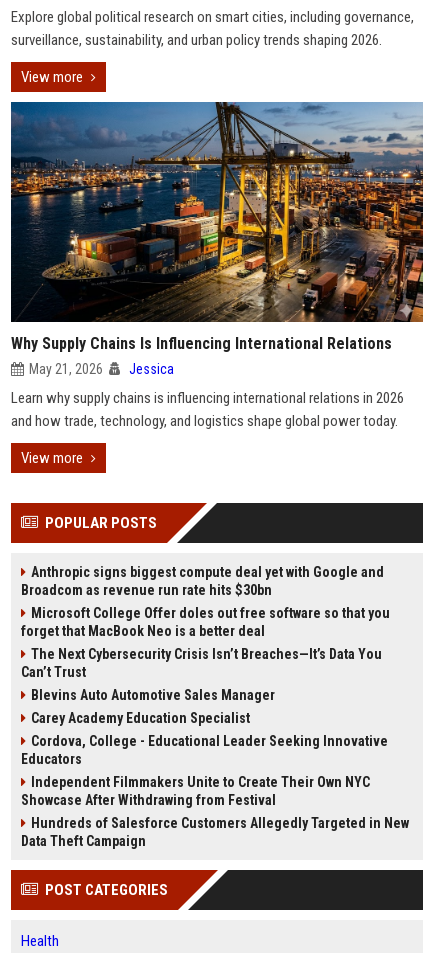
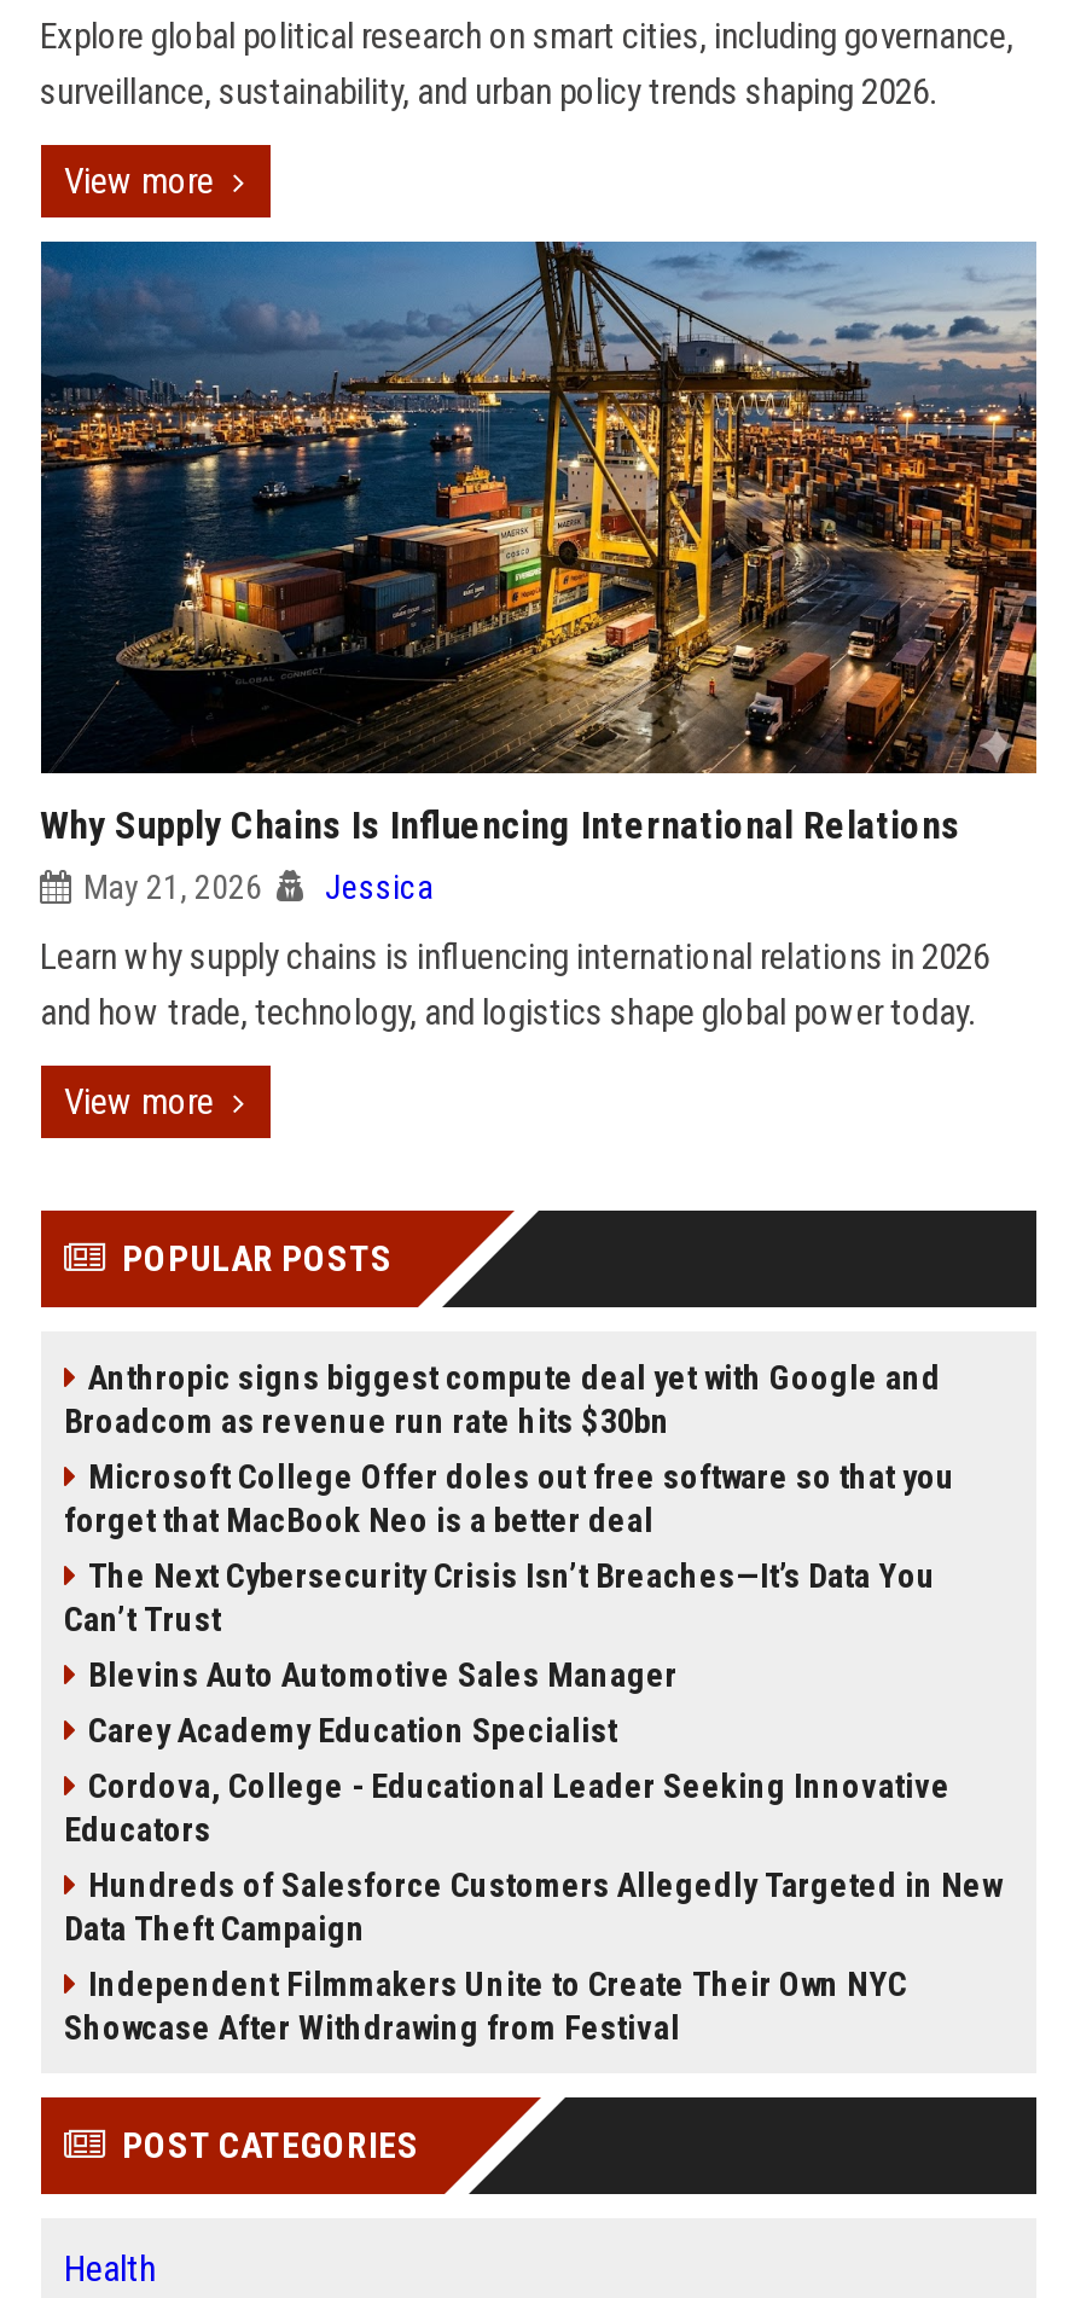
moved down: Independent Filmmakers Unite to Create Their Own NYC | Showcase After Withdrawing from Festival

moved up: Hundreds of Salesforce Customers Allegedly Targeted in New | Data Theft Campaign
